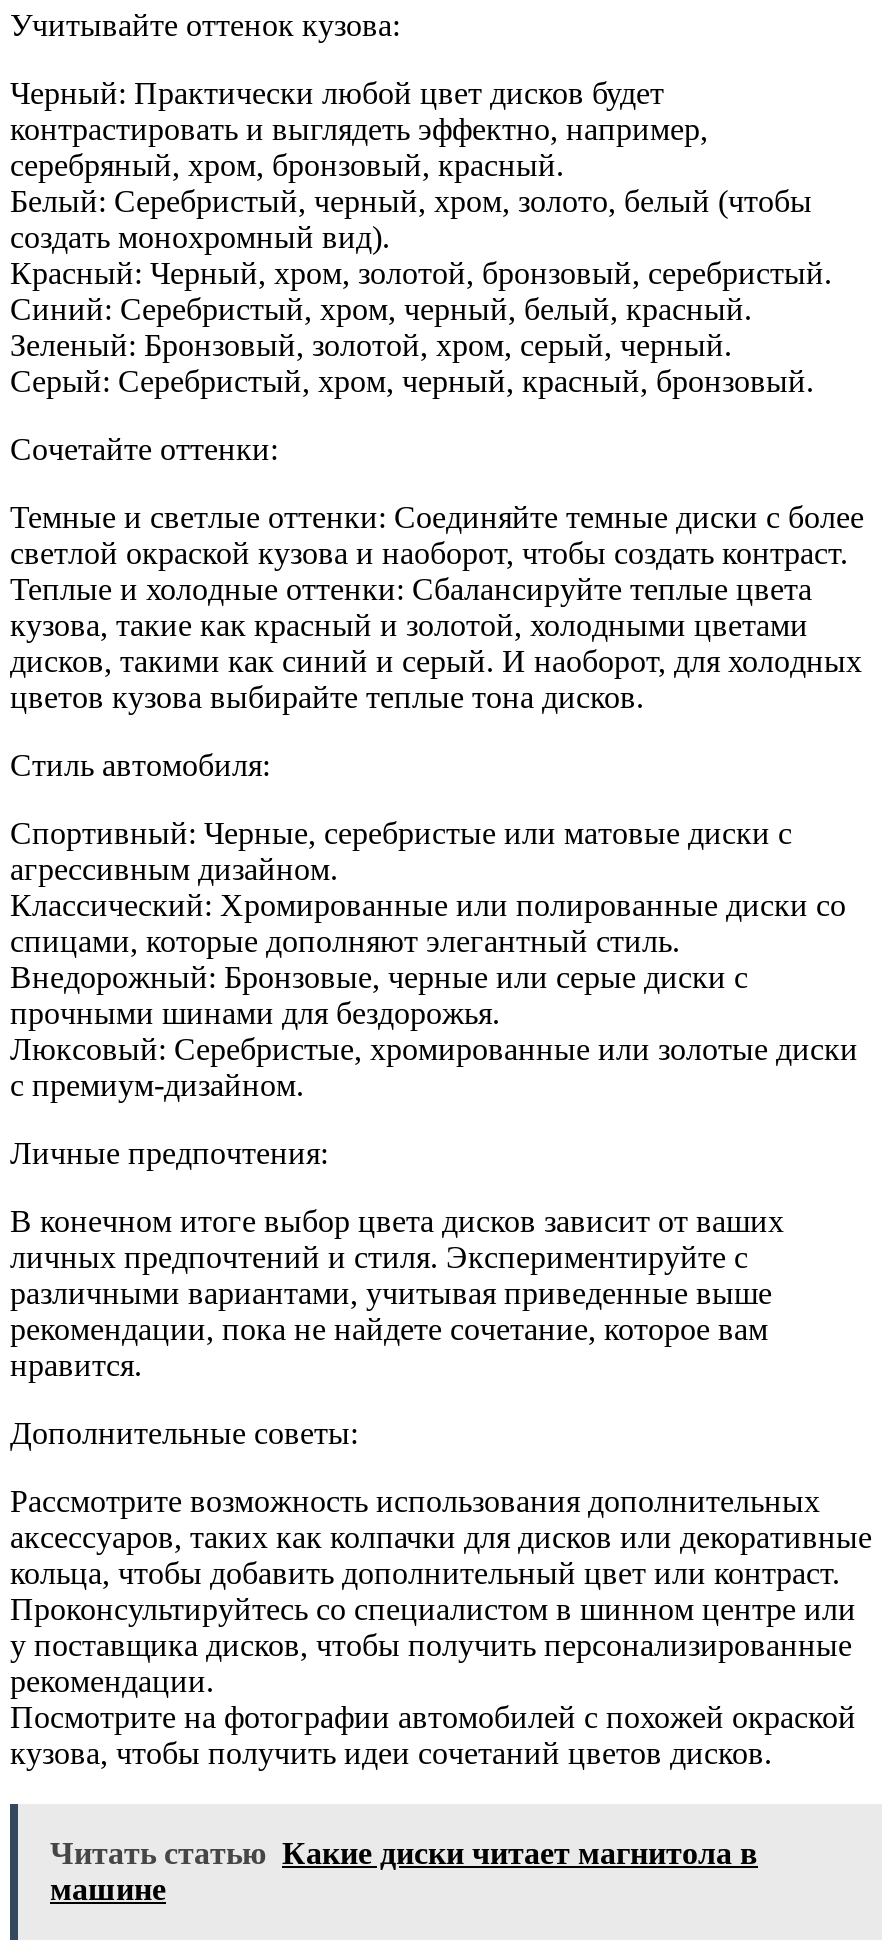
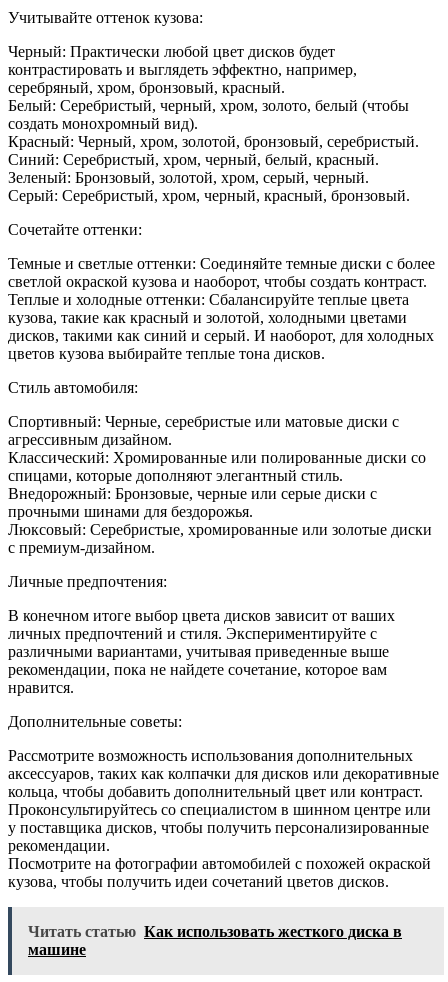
- Читать статью Какие диски читает магнитола в
+ Читать статью Как использовать жесткого диска в
